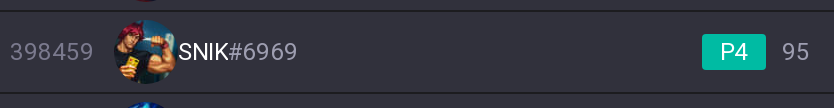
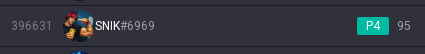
- 398459
+ 396631
